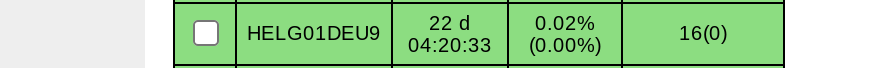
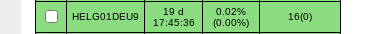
- 22 d
+ 19 d

- 04:20:33 (0.00%)
+ 17:45:36 (0.00%)
